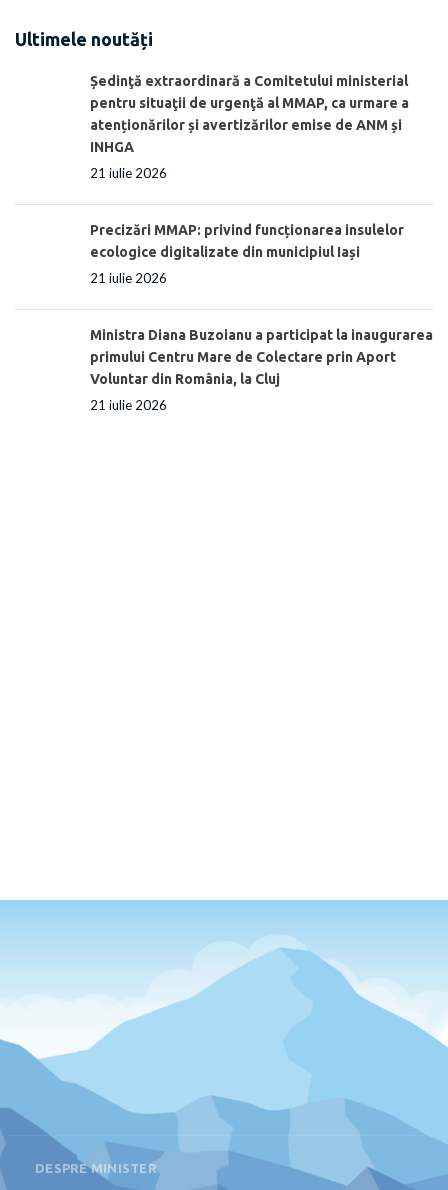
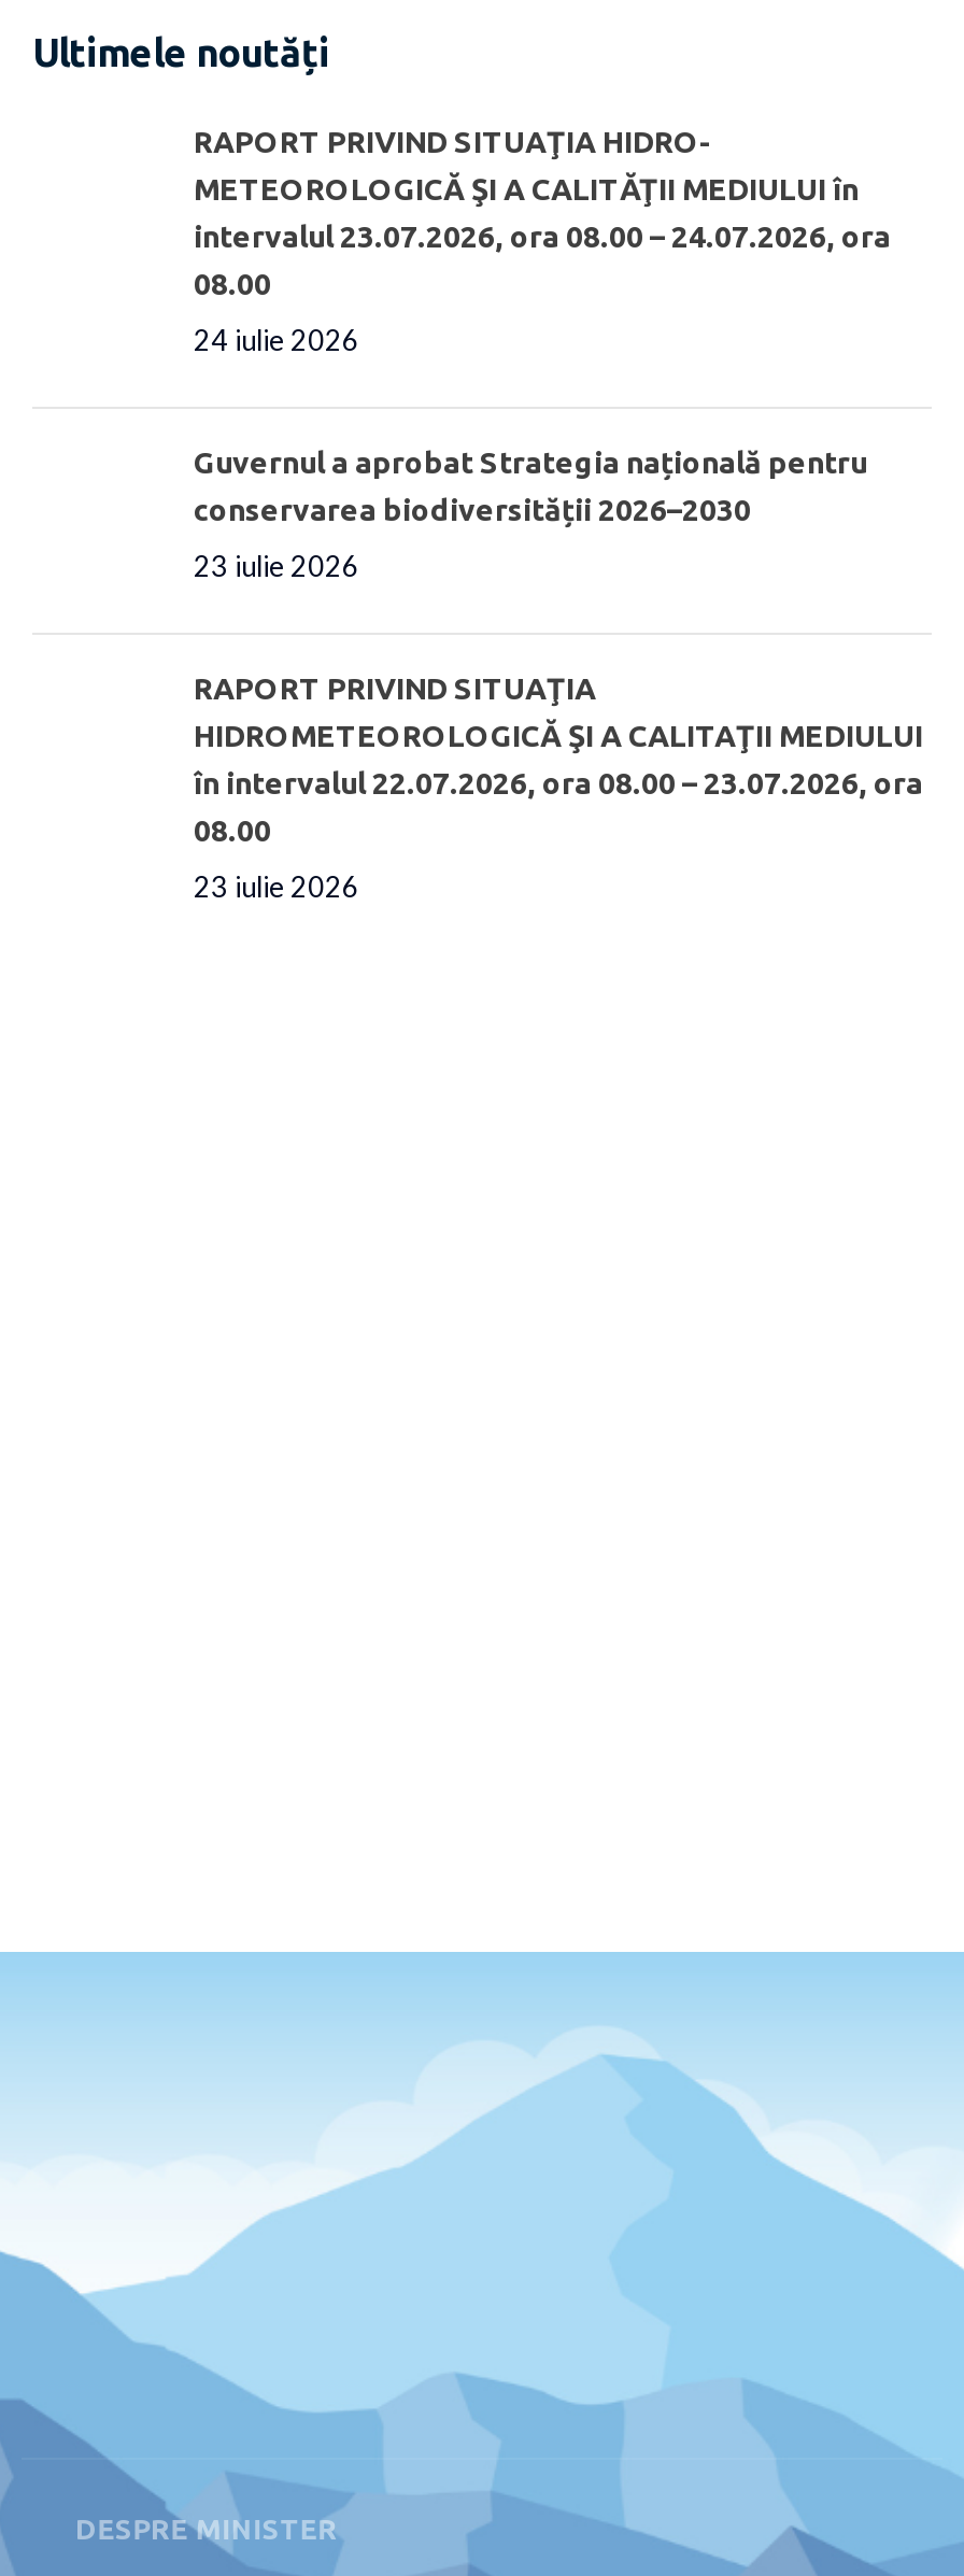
- Ședinţă extraordinară a Comitetului ministerial
- pentru situaţii de urgenţă al MMAP, ca urmare a
- atenționărilor și avertizărilor emise de ANM și
- INHGA
+ RAPORT PRIVIND SITUAŢIA HIDRO-
+ METEOROLOGICĂ ŞI A CALITĂŢII MEDIULUI în
+ intervalul 23.07.2026, ora 08.00 – 24.07.2026, ora
+ 08.00

- 21 iulie 2026
+ 24 iulie 2026

- Precizări MMAP: privind funcționarea insulelor
- ecologice digitalizate din municipiul Iași
+ Guvernul a aprobat Strategia națională pentru
+ conservarea biodiversității 2026–2030

- 21 iulie 2026
+ 23 iulie 2026

- Ministra Diana Buzoianu a participat la inaugurarea
- primului Centru Mare de Colectare prin Aport
- Voluntar din România, la Cluj
+ RAPORT PRIVIND SITUAŢIA
+ HIDROMETEOROLOGICĂ ŞI A CALITAŢII MEDIULUI
+ în intervalul 22.07.2026, ora 08.00 – 23.07.2026, ora
+ 08.00

- 21 iulie 2026
+ 23 iulie 2026
